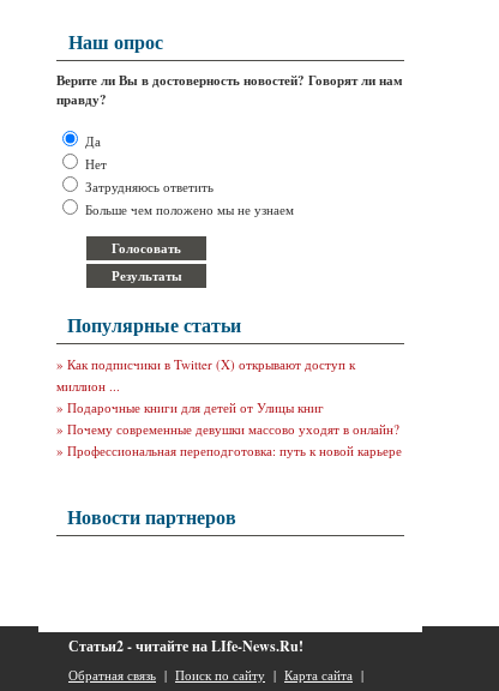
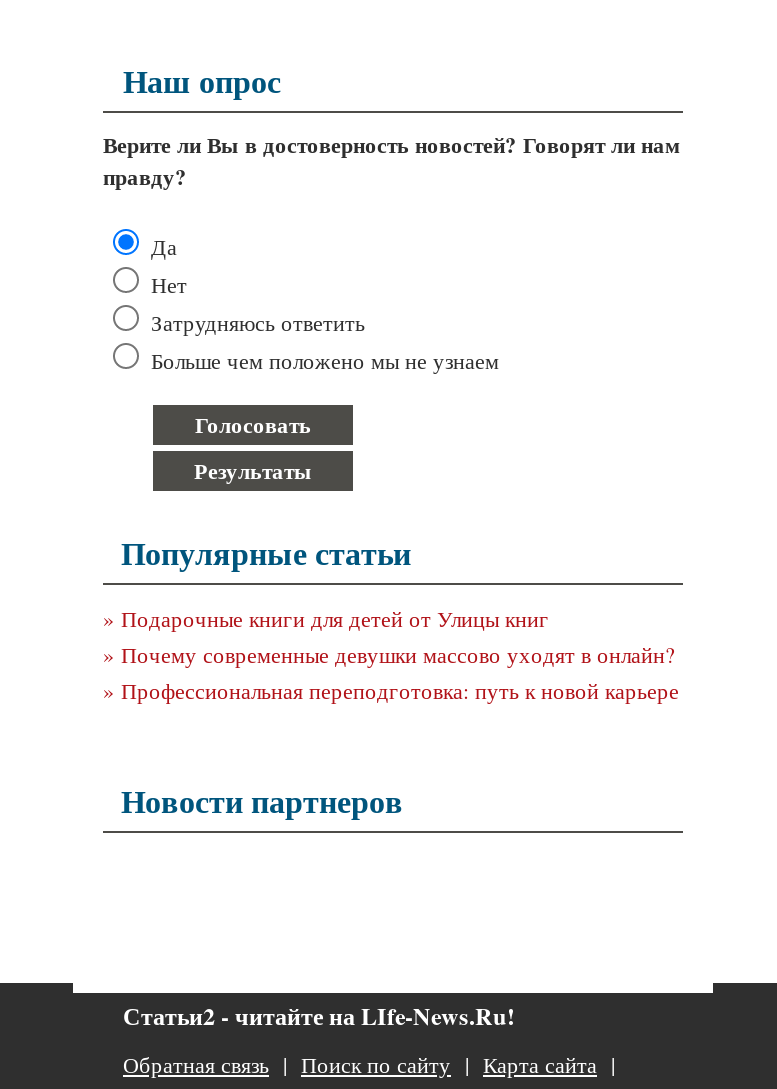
- » Как подписчики в Twitter (X) открывают доступ к
- миллион ...
